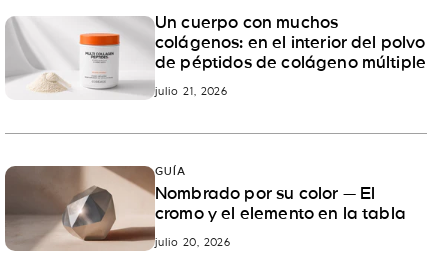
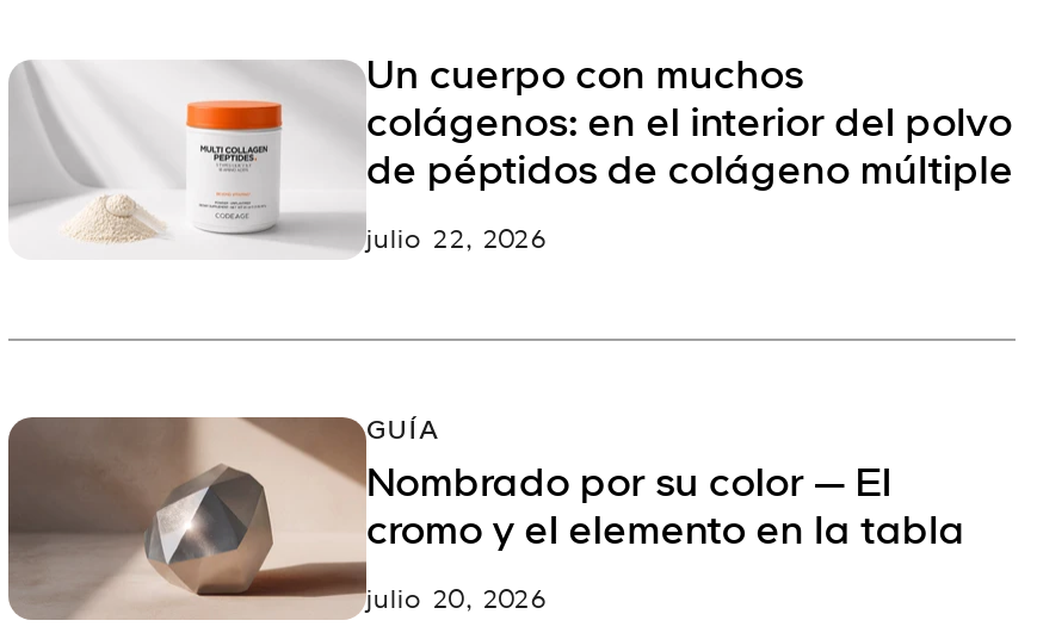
- julio 21, 2026
+ julio 22, 2026
